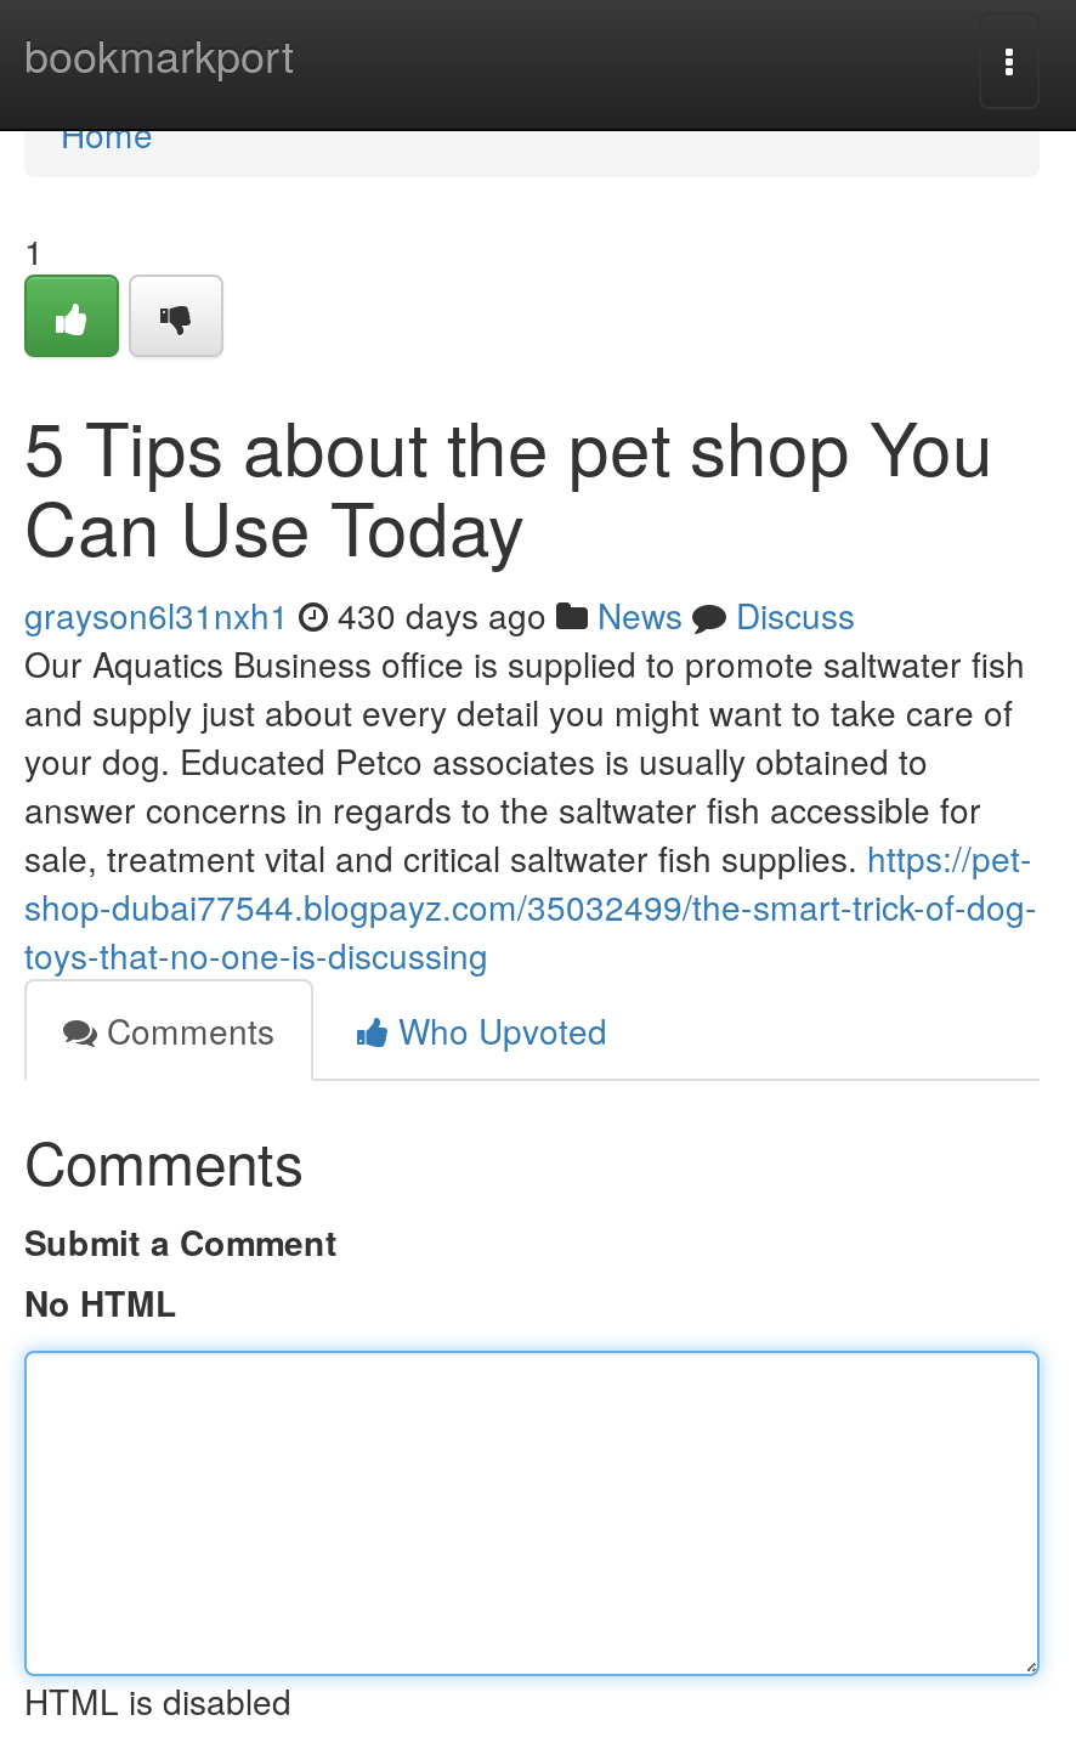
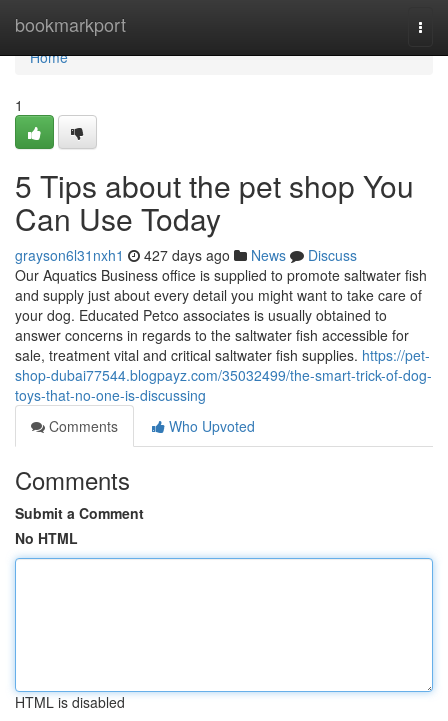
- grayson6l31nxh1 430 days ago News Discuss
+ grayson6l31nxh1 427 days ago News Discuss
